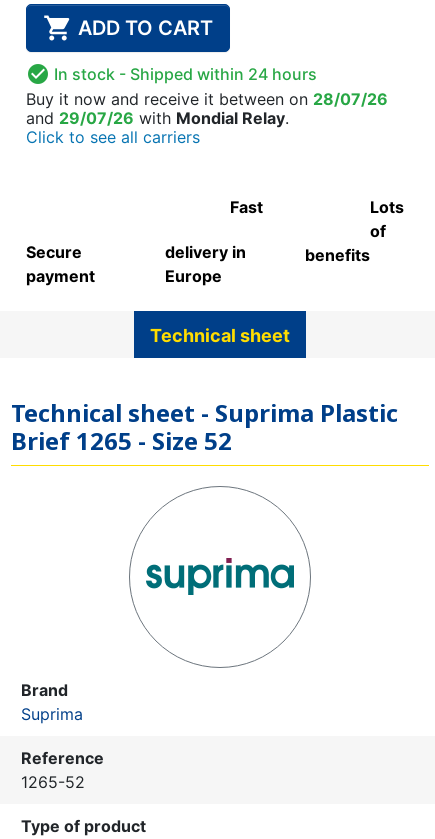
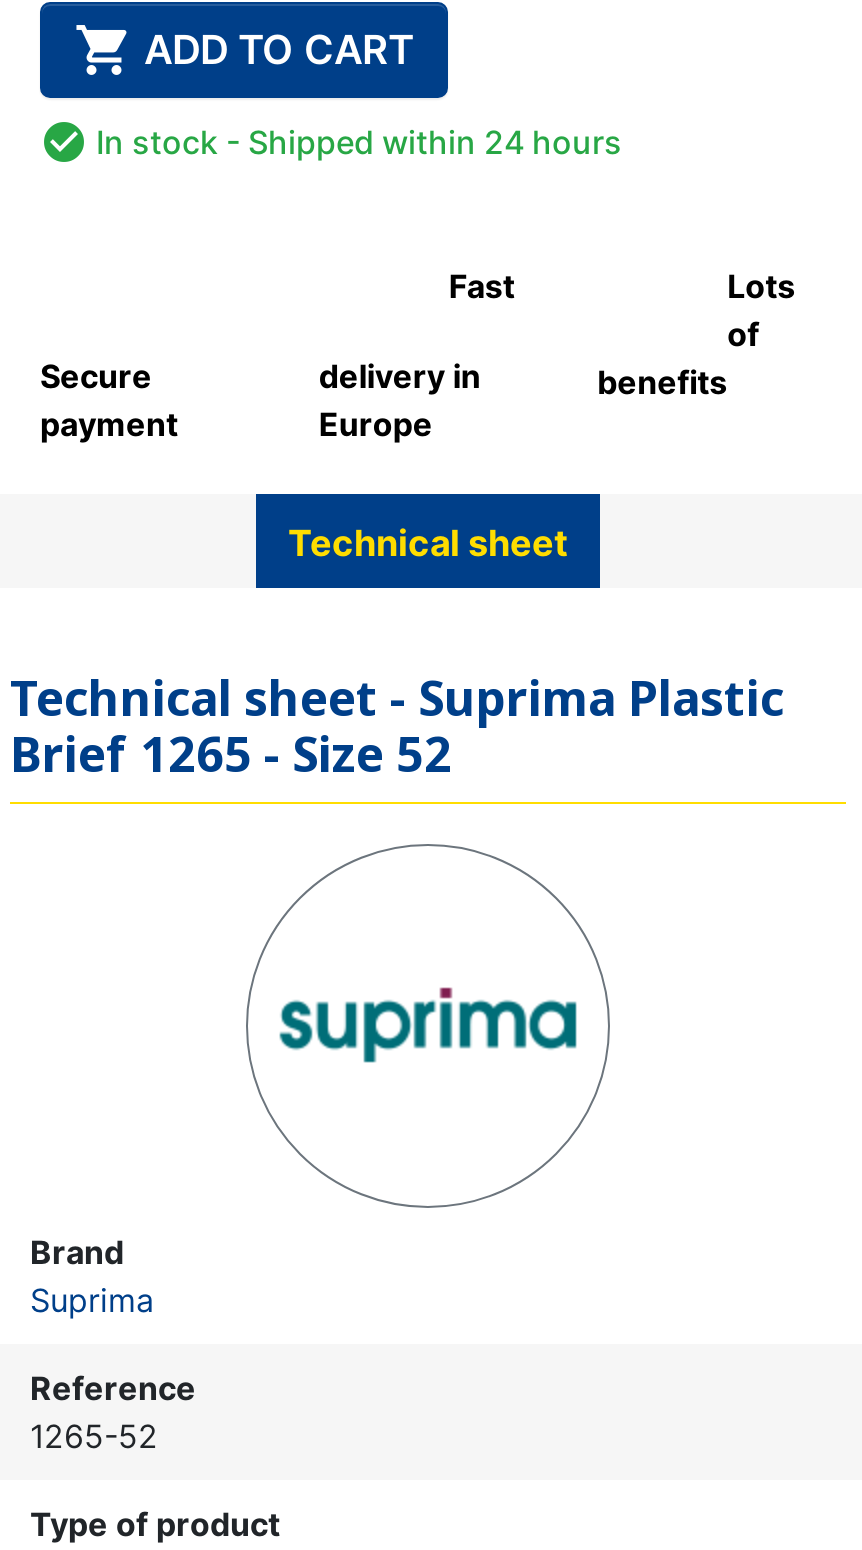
- Buy it now and receive it between on 28/07/26
- and 29/07/26 with Mondial Relay.
- Click to see all carriers
